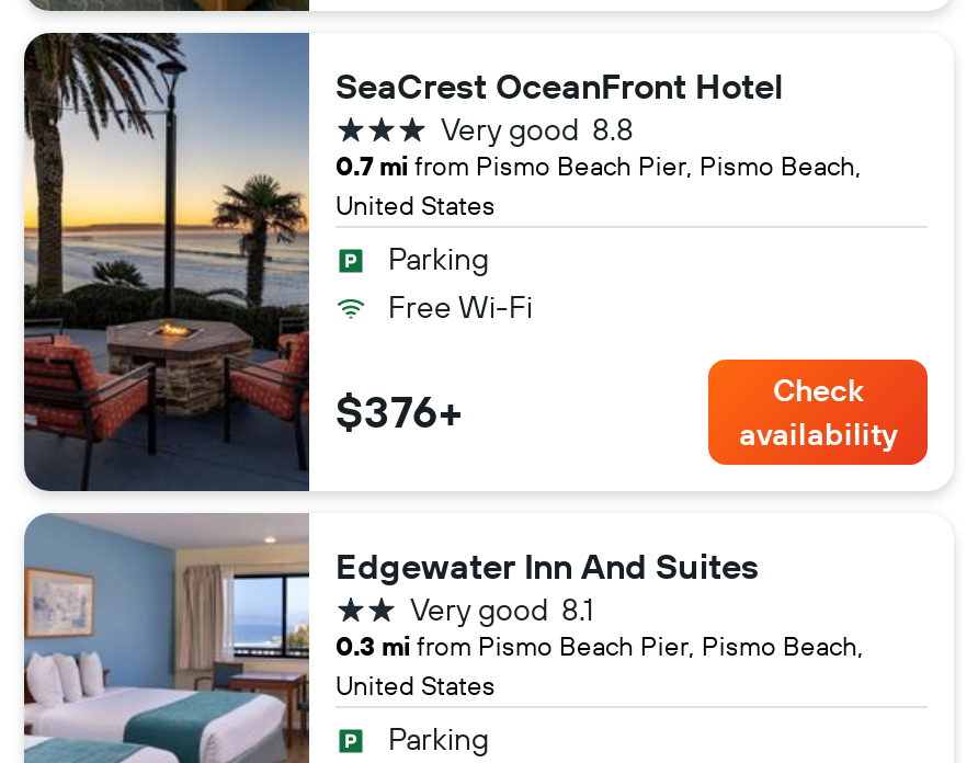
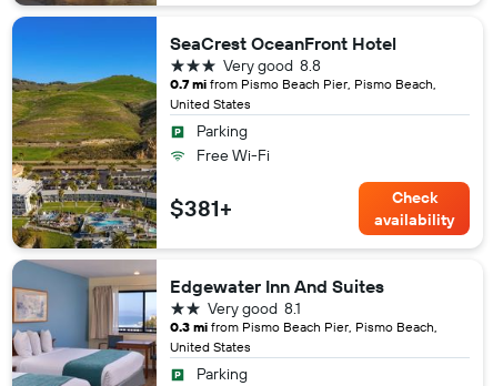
- [image]
- $376+
+ [image]
+ $381+
